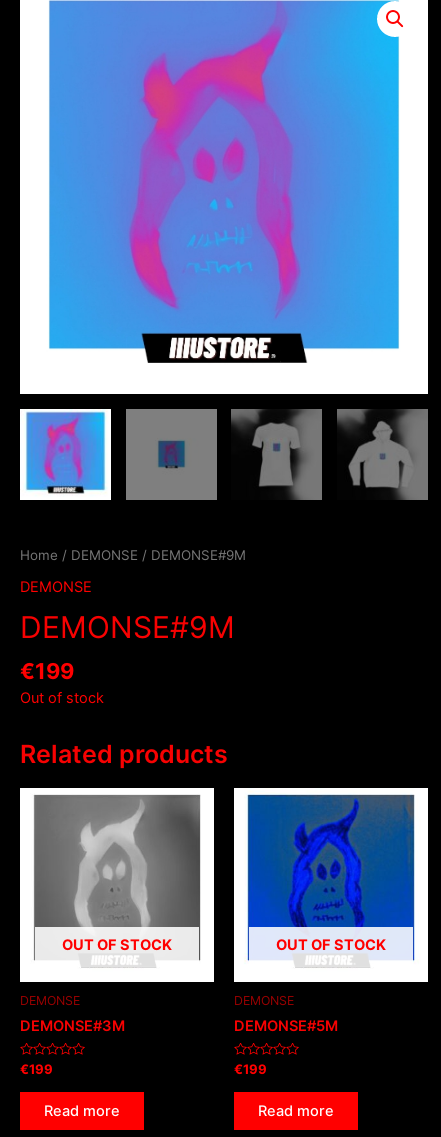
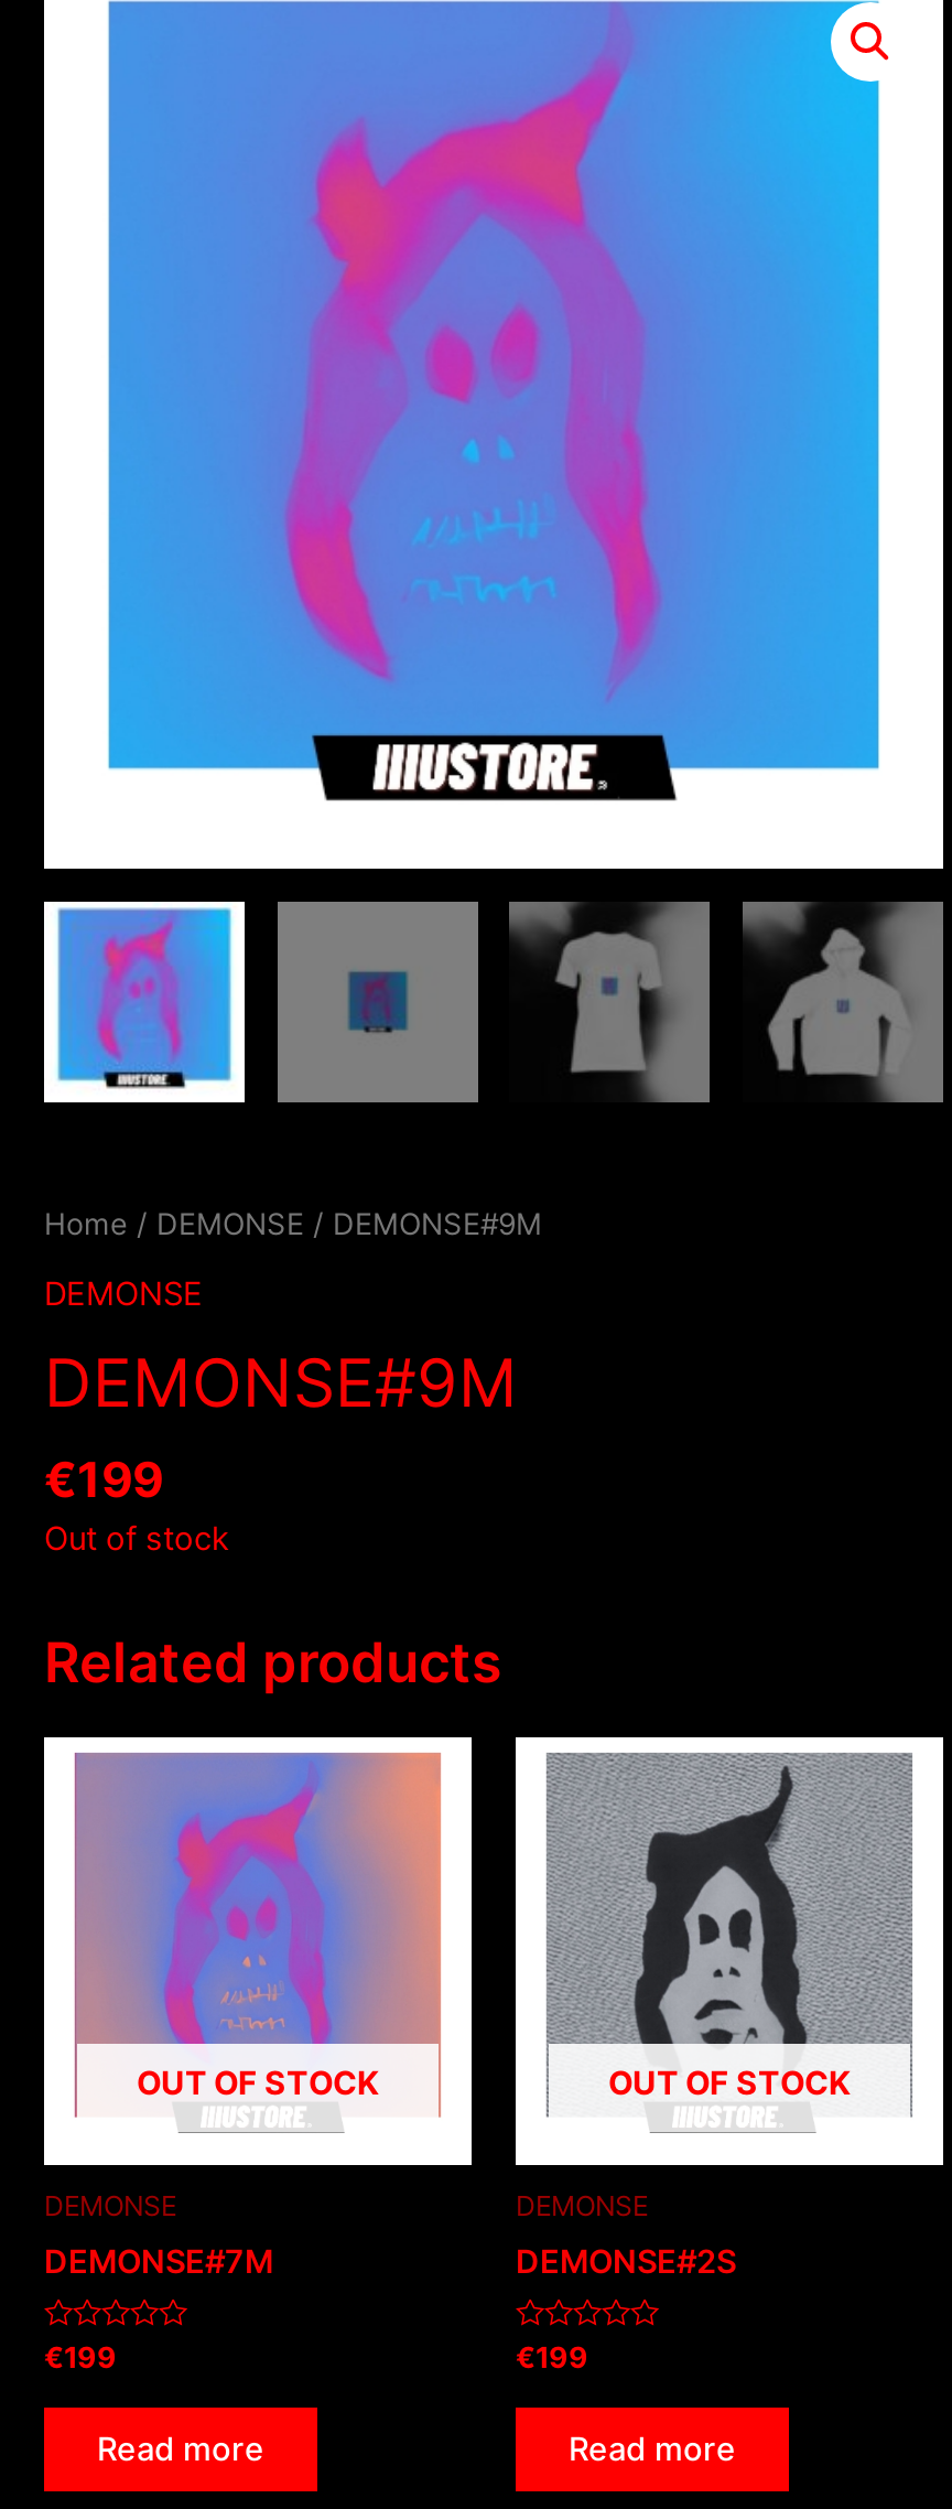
- [image]
+ [image]

- [image]
+ [image]

- DEMONSE#3M
+ DEMONSE#7M

- DEMONSE#5M
+ DEMONSE#2S
